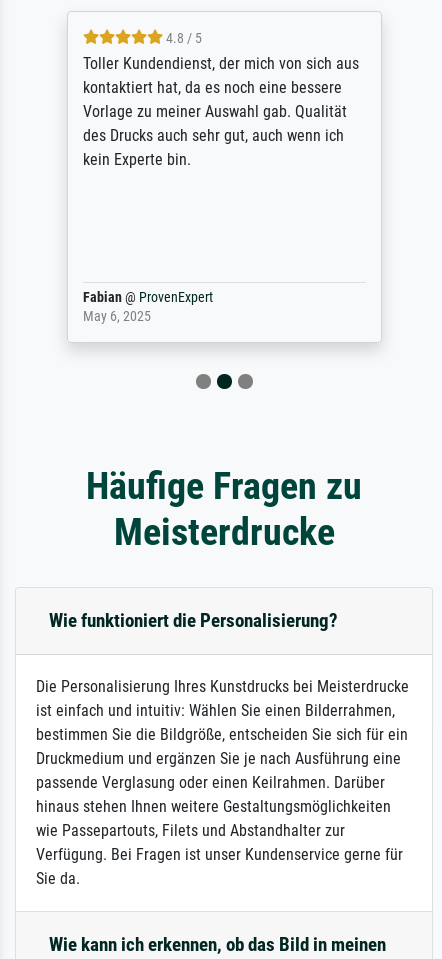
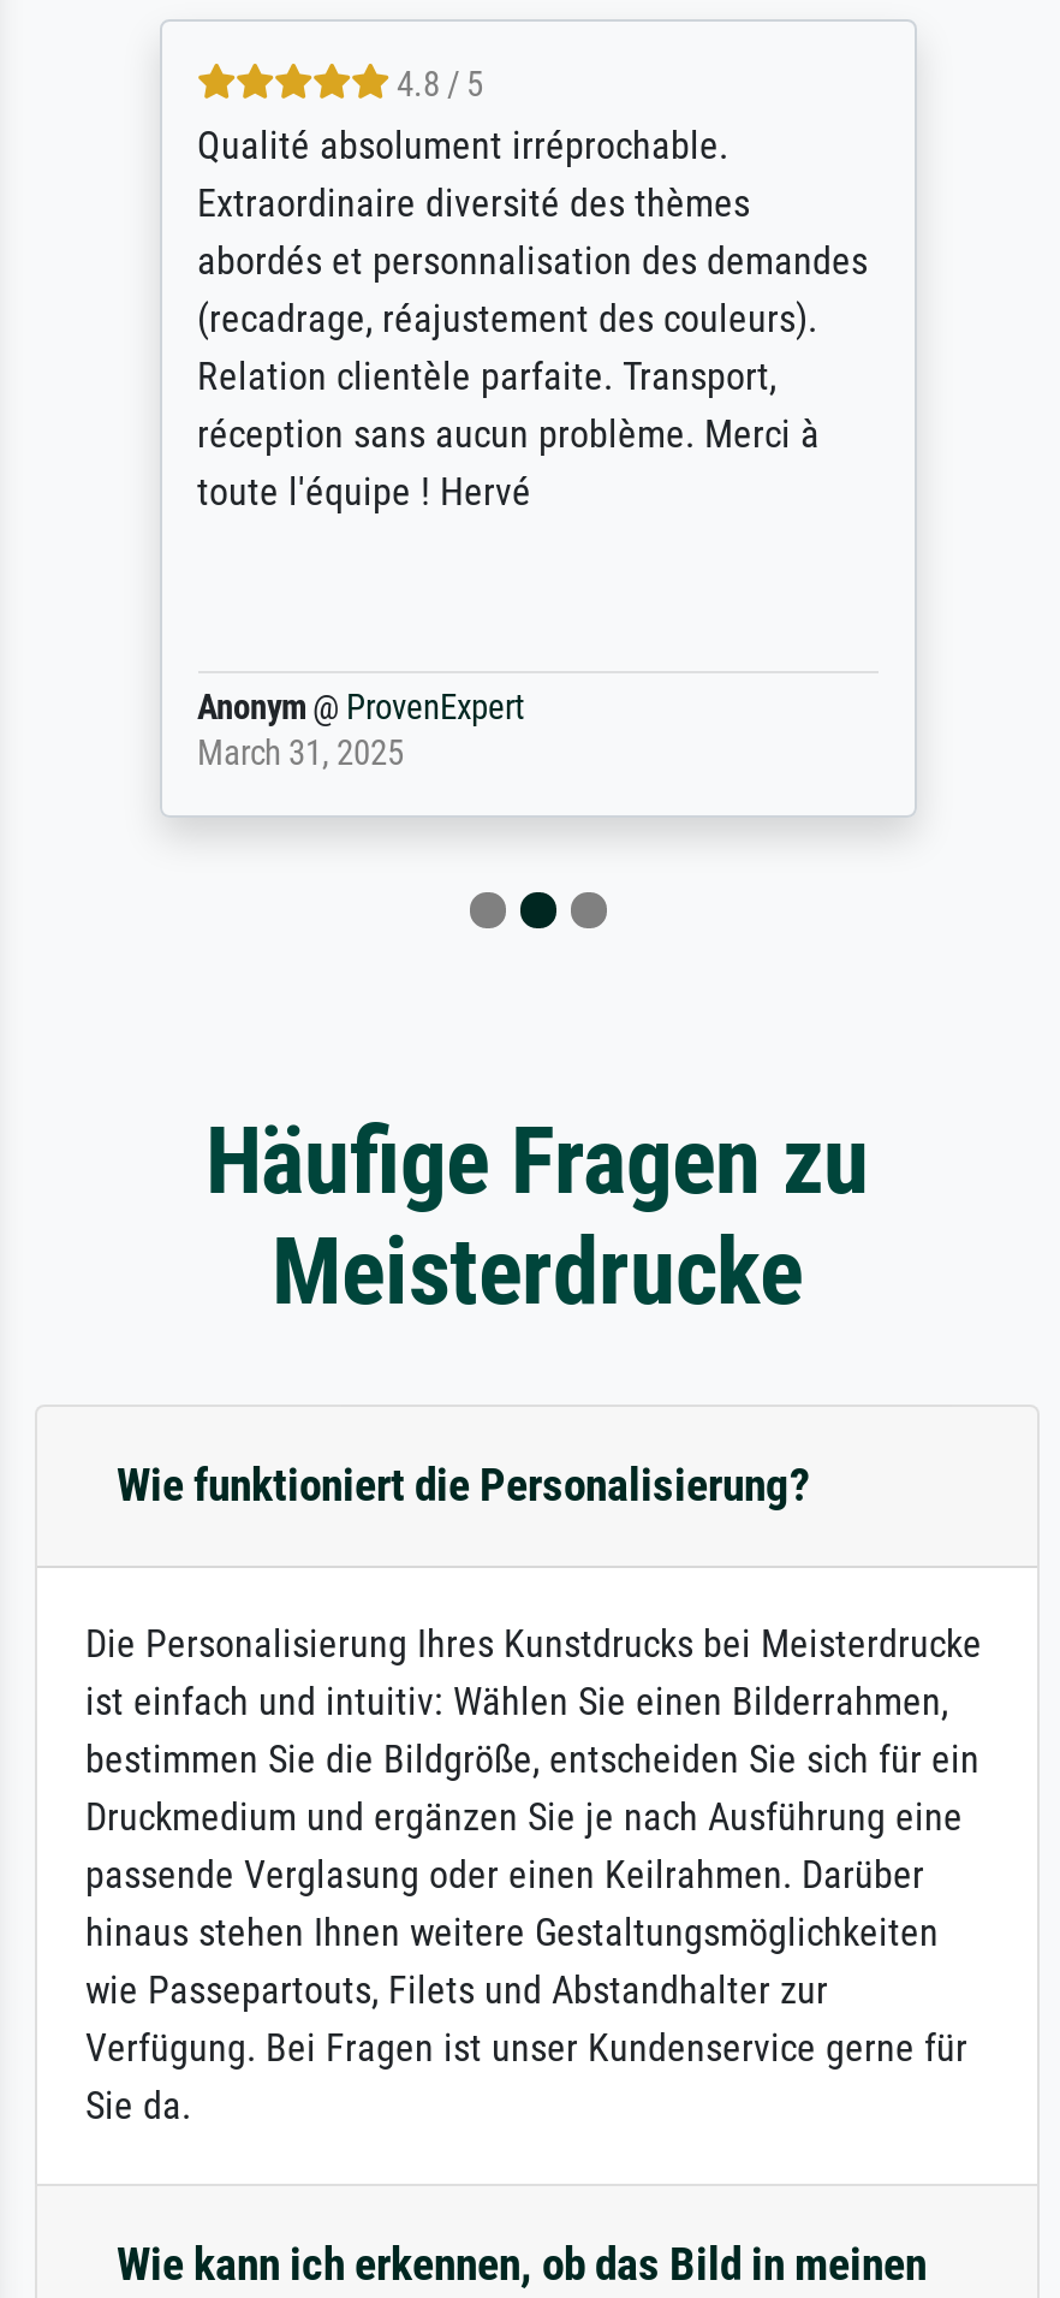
- Toller Kundendienst, der mich von sich aus
- kontaktiert hat, da es noch eine bessere
- Vorlage zu meiner Auswahl gab. Qualität
- des Drucks auch sehr gut, auch wenn ich
- kein Experte bin.
+ Qualité absolument irréprochable.
+ Extraordinaire diversité des thèmes
+ abordés et personnalisation des demandes
+ (recadrage, réajustement des couleurs).
+ Relation clientèle parfaite. Transport,
+ réception sans aucun problème. Merci à
+ toute l'équipe ! Hervé

- Fabian @ ProvenExpert
- May 6, 2025
+ Anonym @ ProvenExpert
+ March 31, 2025
